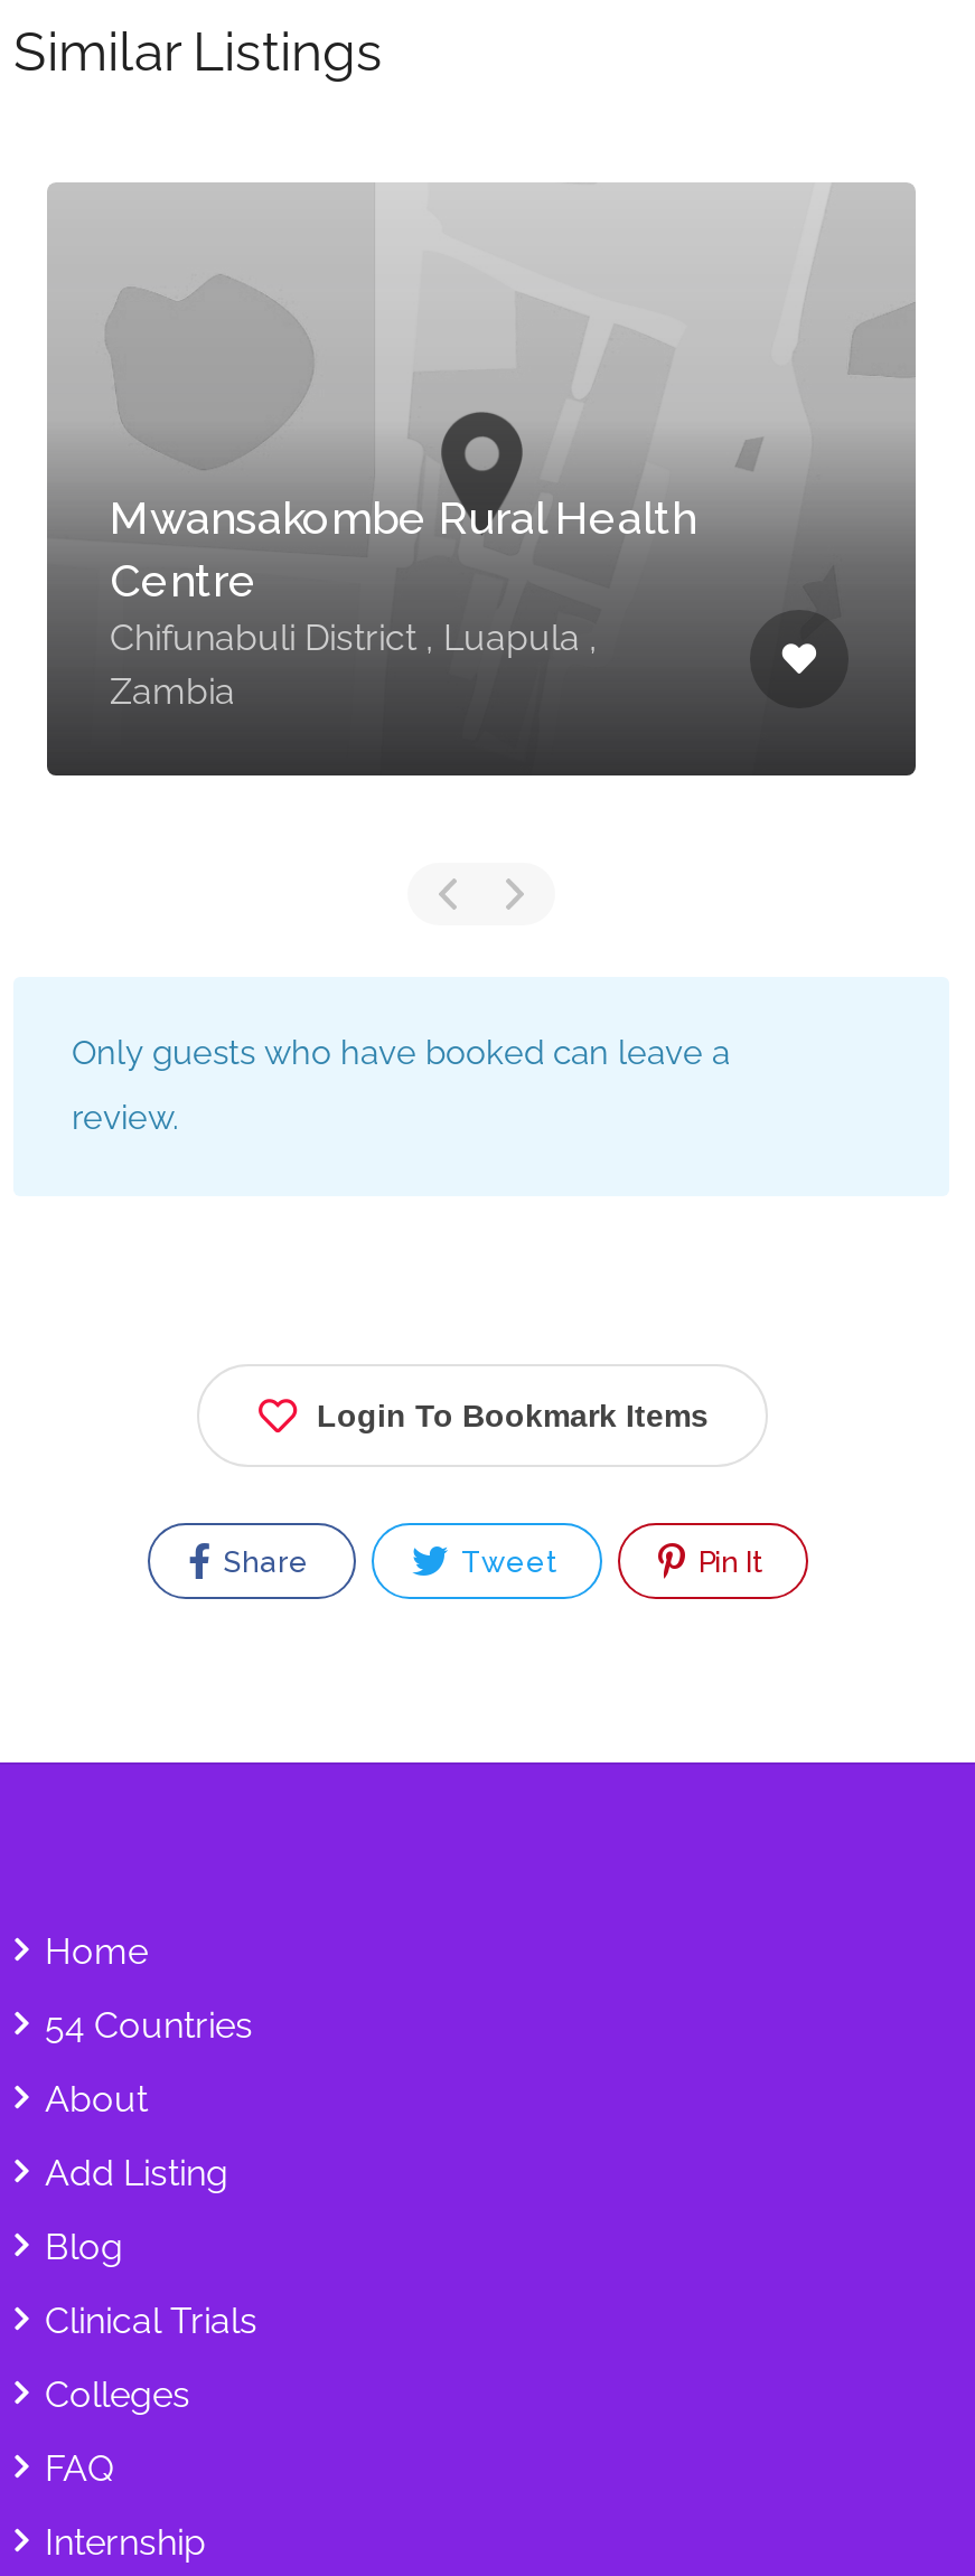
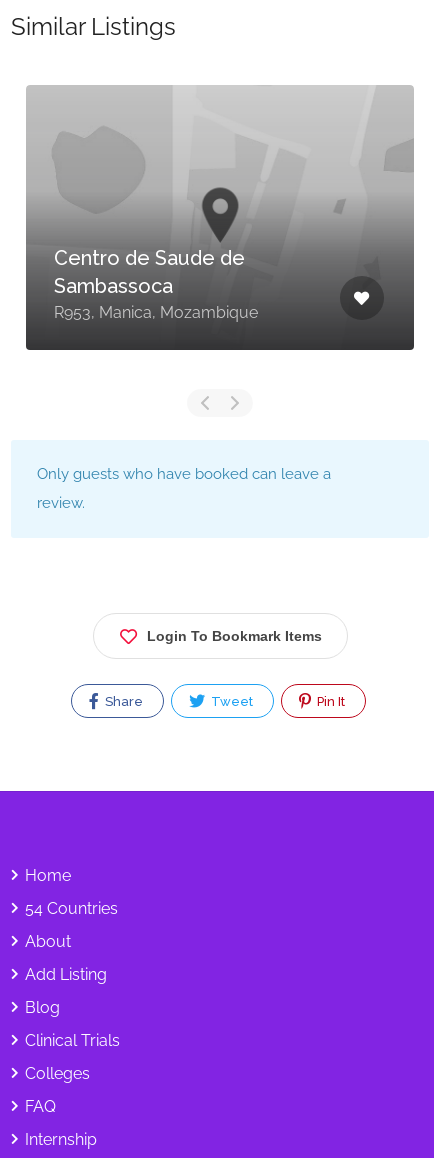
- Mwansakombe Rural Health
- Centre
- Chifunabuli District , Luapula ,
- Zambia
+ Centro de Saude de
+ Sambassoca
+ R953, Manica, Mozambique
